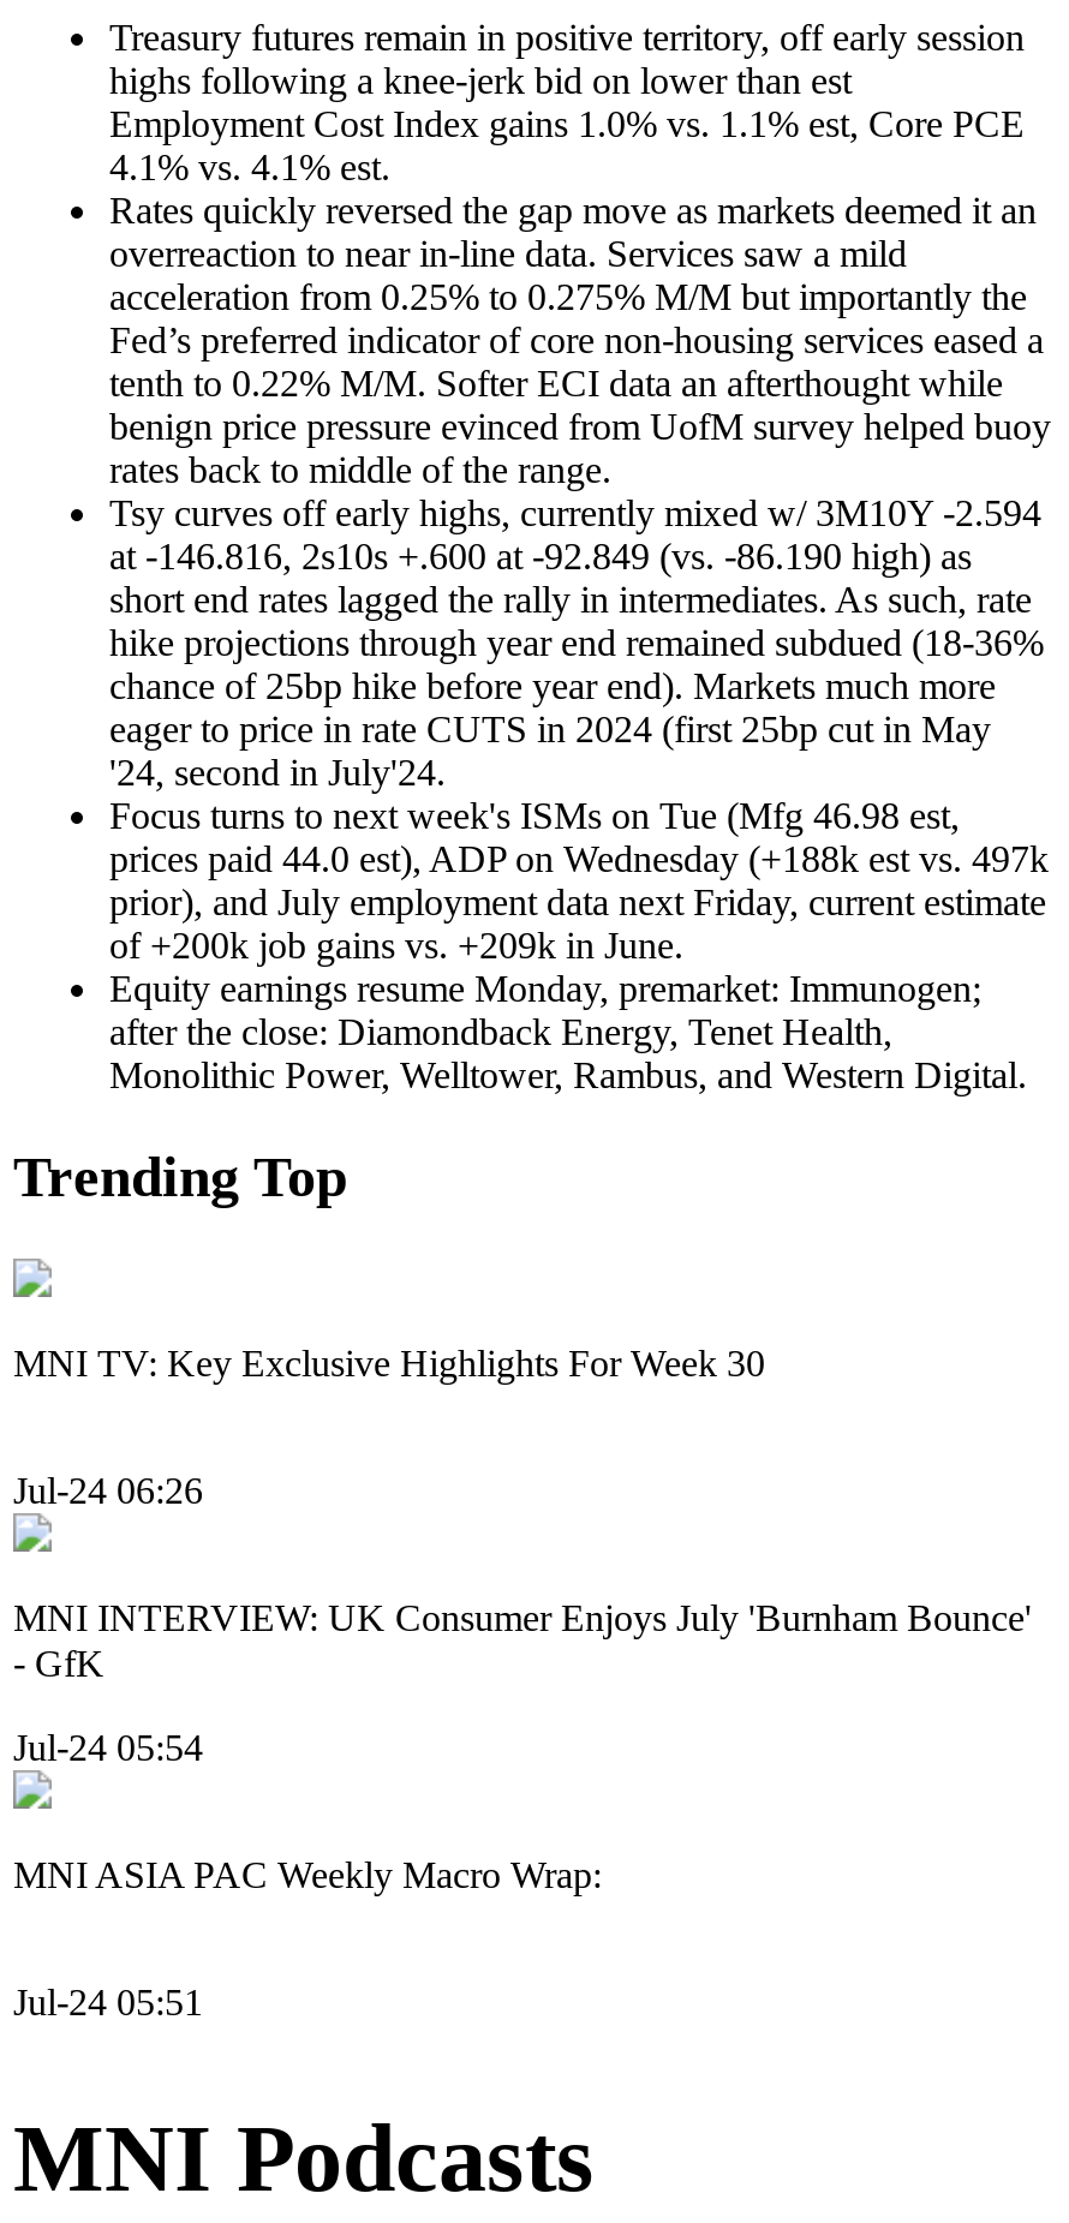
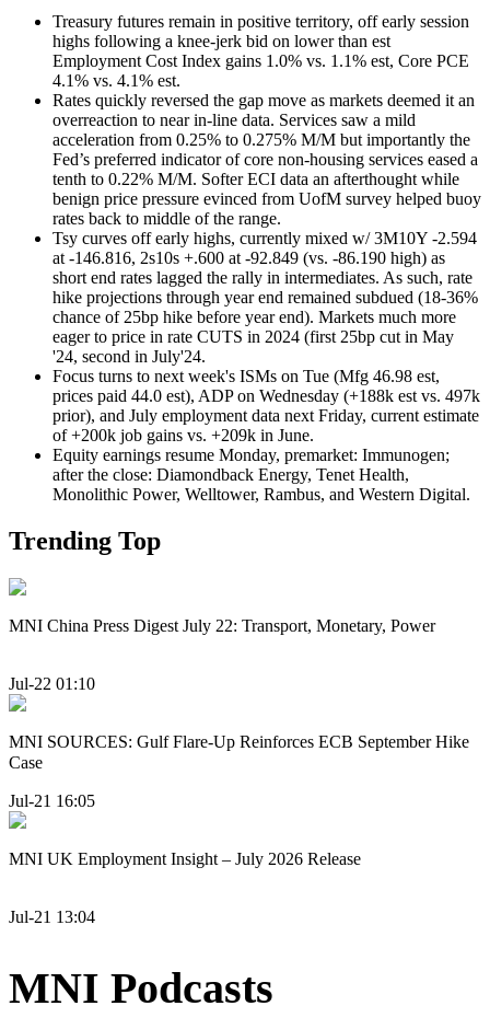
- MNI TV: Key Exclusive Highlights For Week 30
+ MNI China Press Digest July 22: Transport, Monetary, Power

- Jul-24 06:26
+ Jul-22 01:10

- MNI INTERVIEW: UK Consumer Enjoys July 'Burnham Bounce'
- - GfK
+ MNI SOURCES: Gulf Flare-Up Reinforces ECB September Hike
+ Case

- Jul-24 05:54
+ Jul-21 16:05

- MNI ASIA PAC Weekly Macro Wrap:
+ MNI UK Employment Insight – July 2026 Release

- Jul-24 05:51
+ Jul-21 13:04
